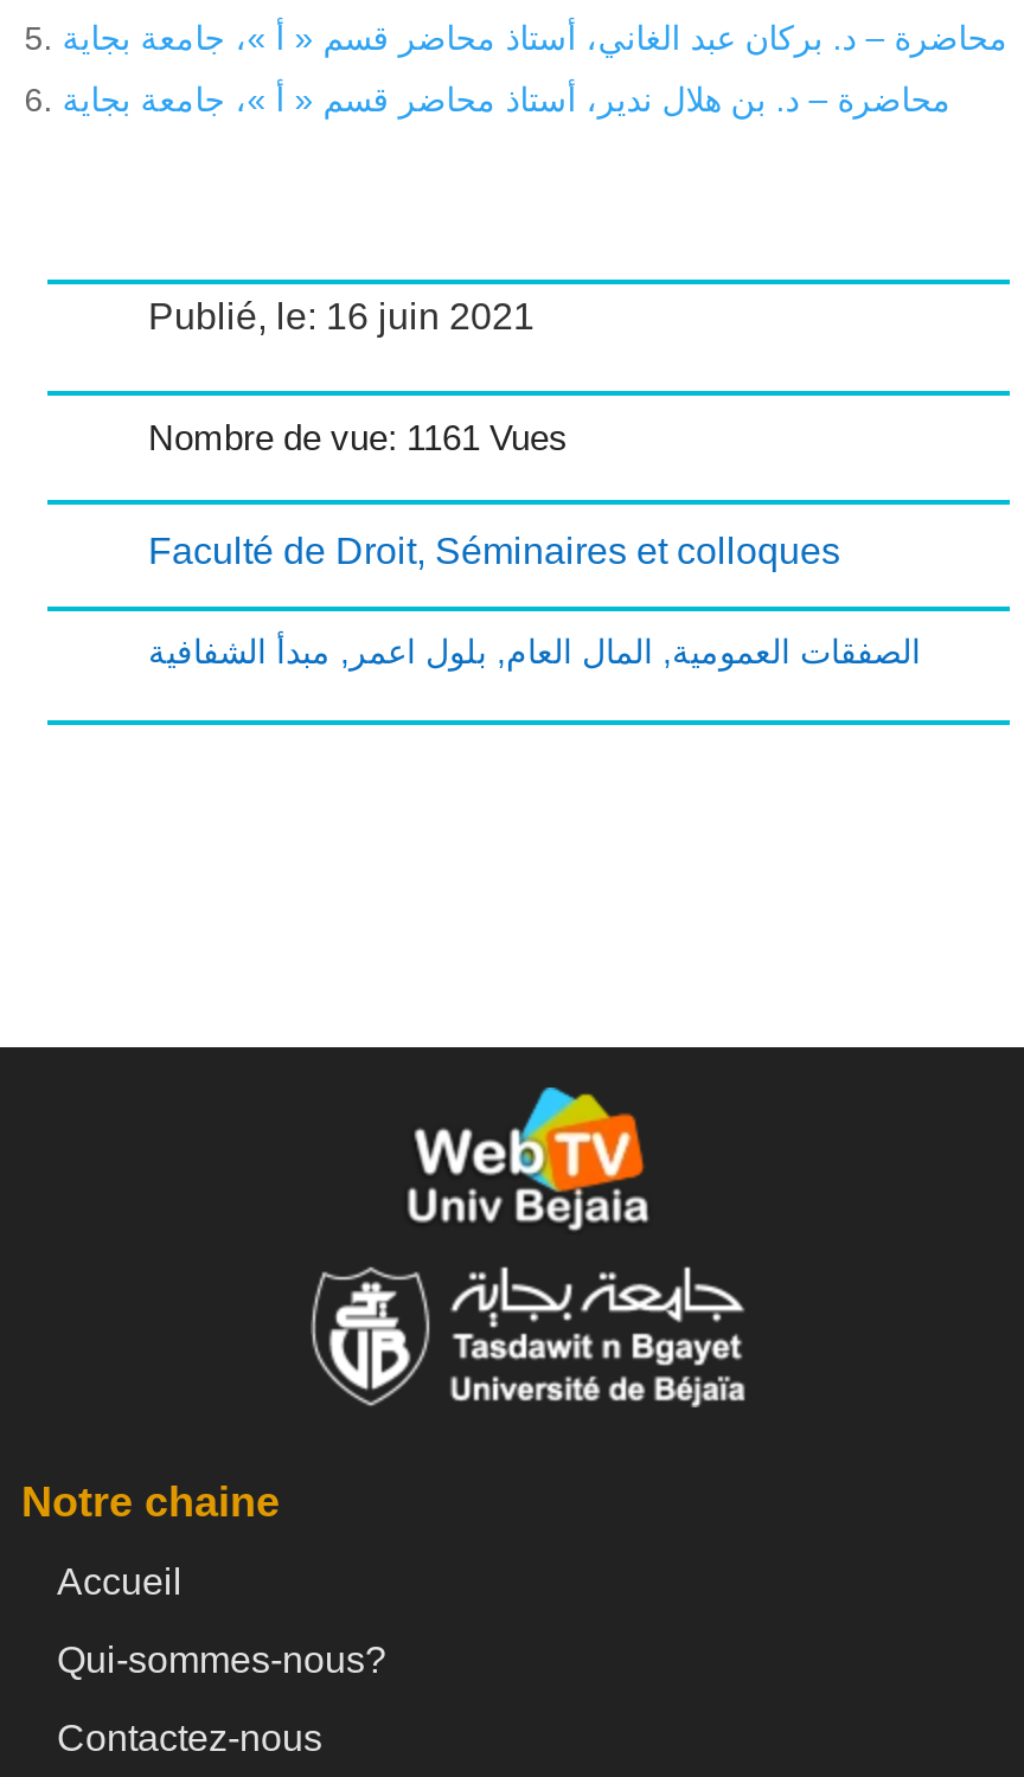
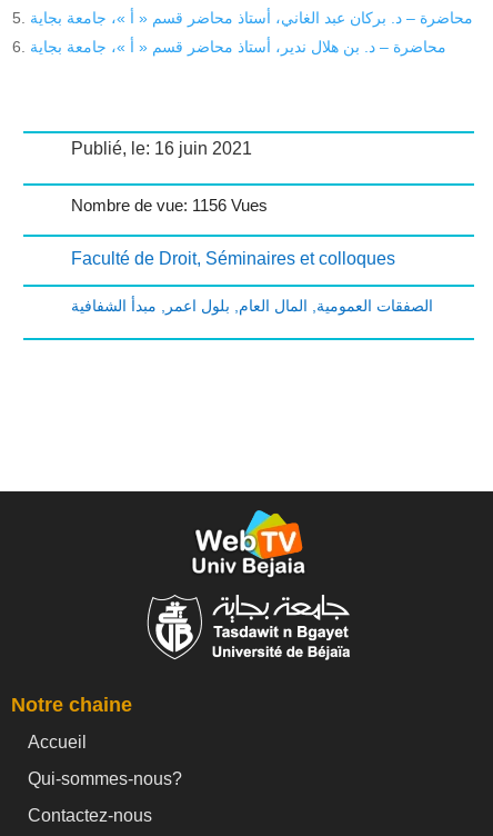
- Nombre de vue: 1161 Vues
+ Nombre de vue: 1156 Vues
